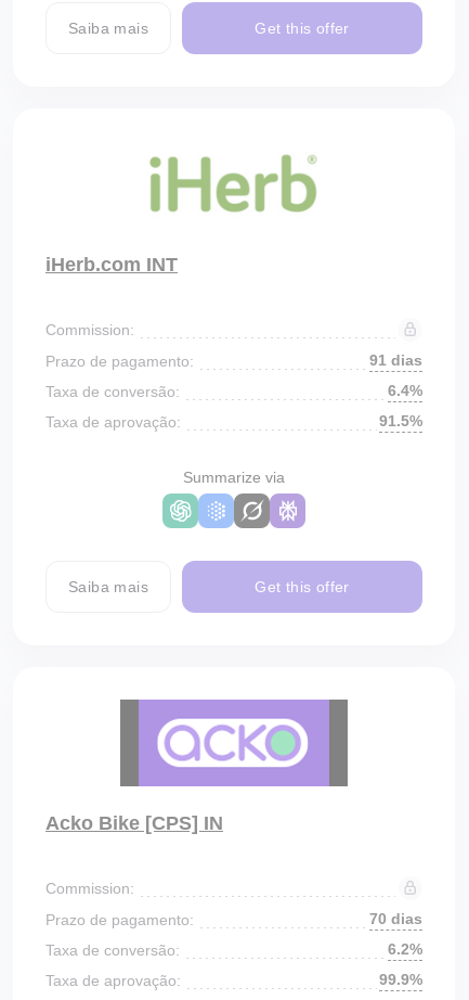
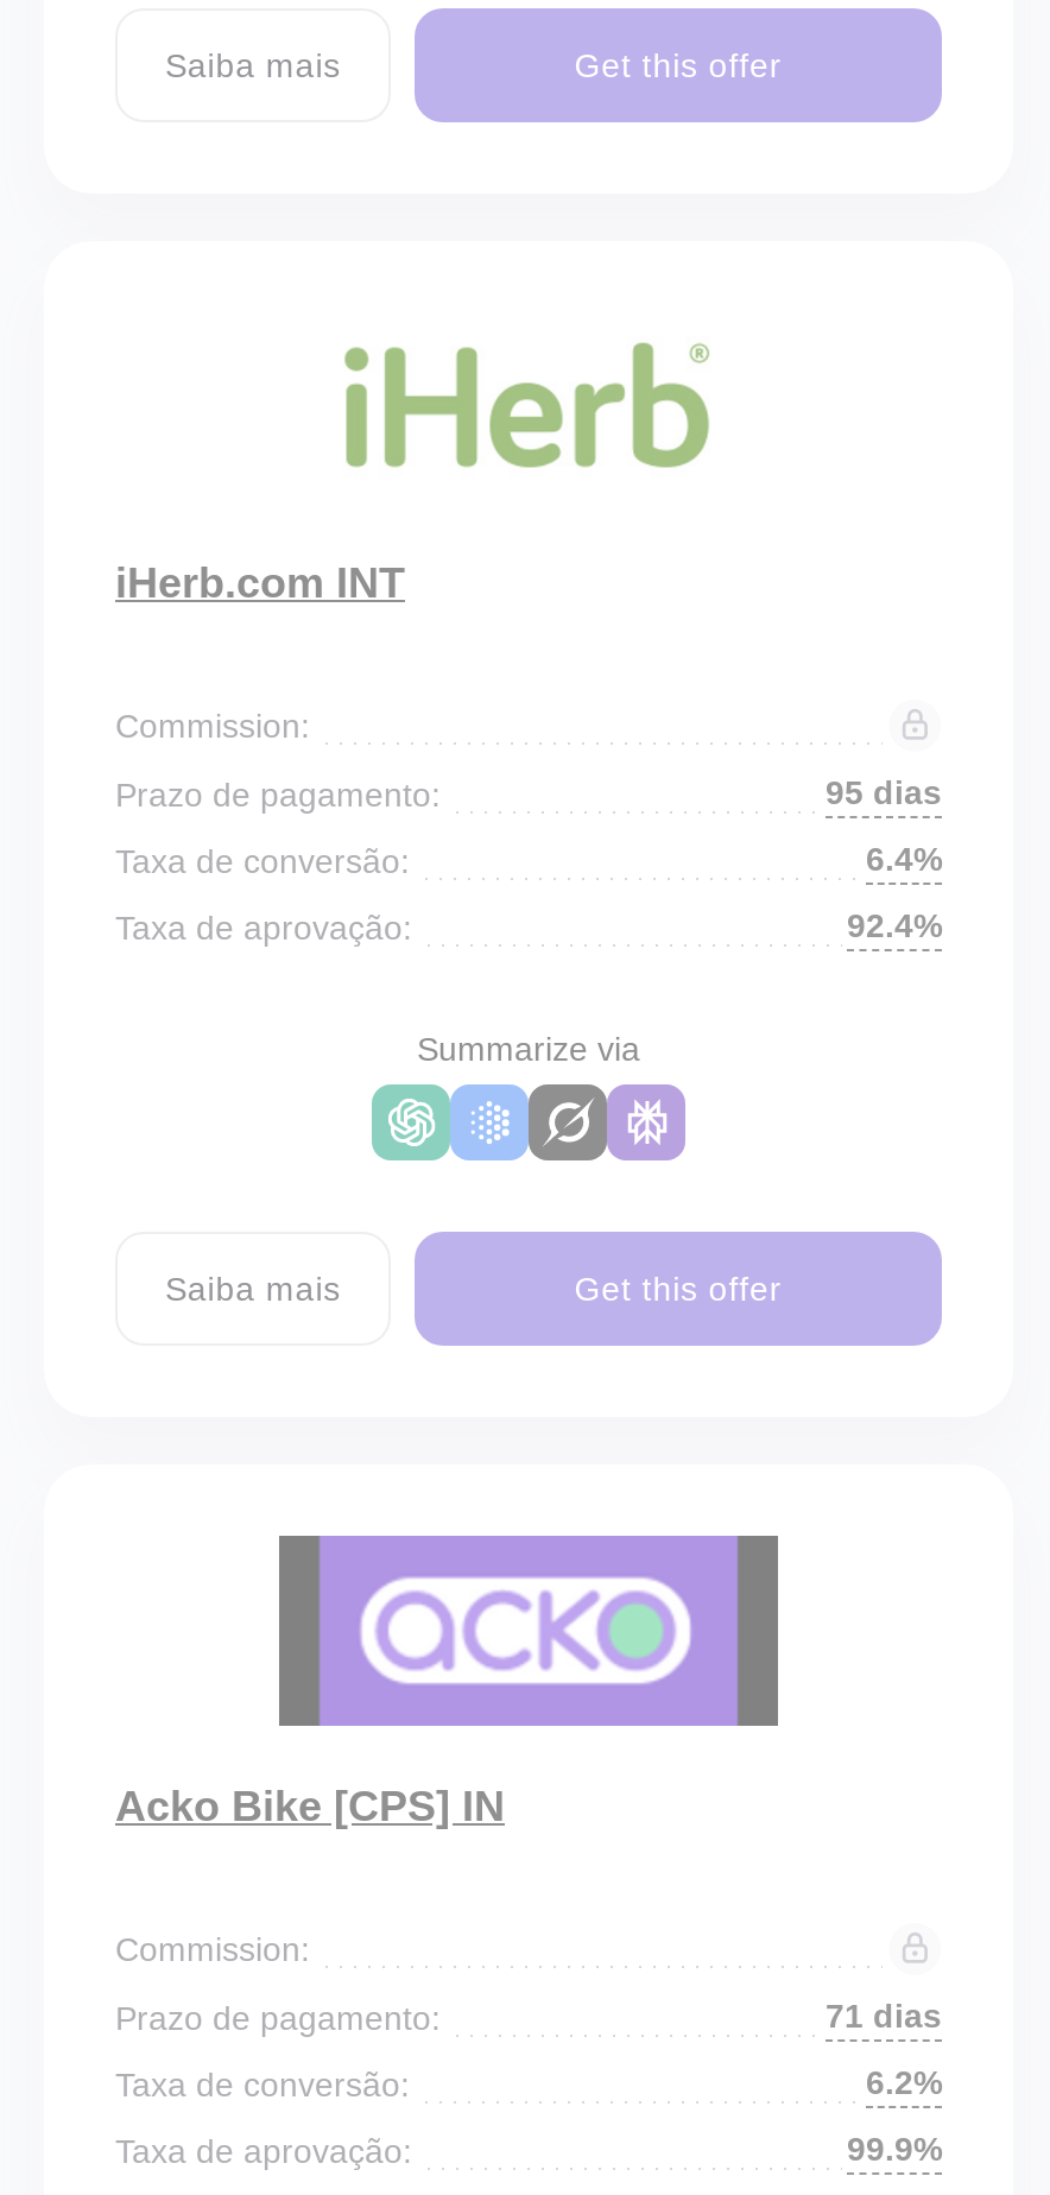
- 91 dias
+ 95 dias

- 91.5%
+ 92.4%

- 70 dias
+ 71 dias
